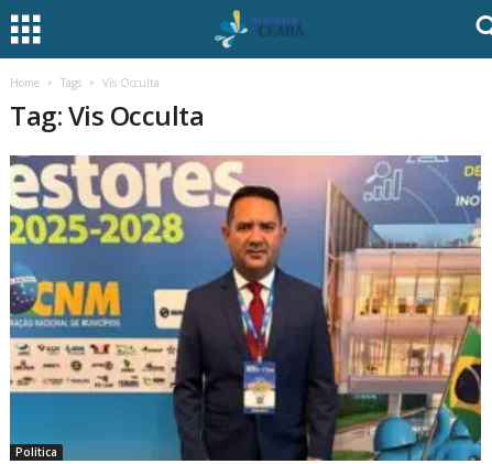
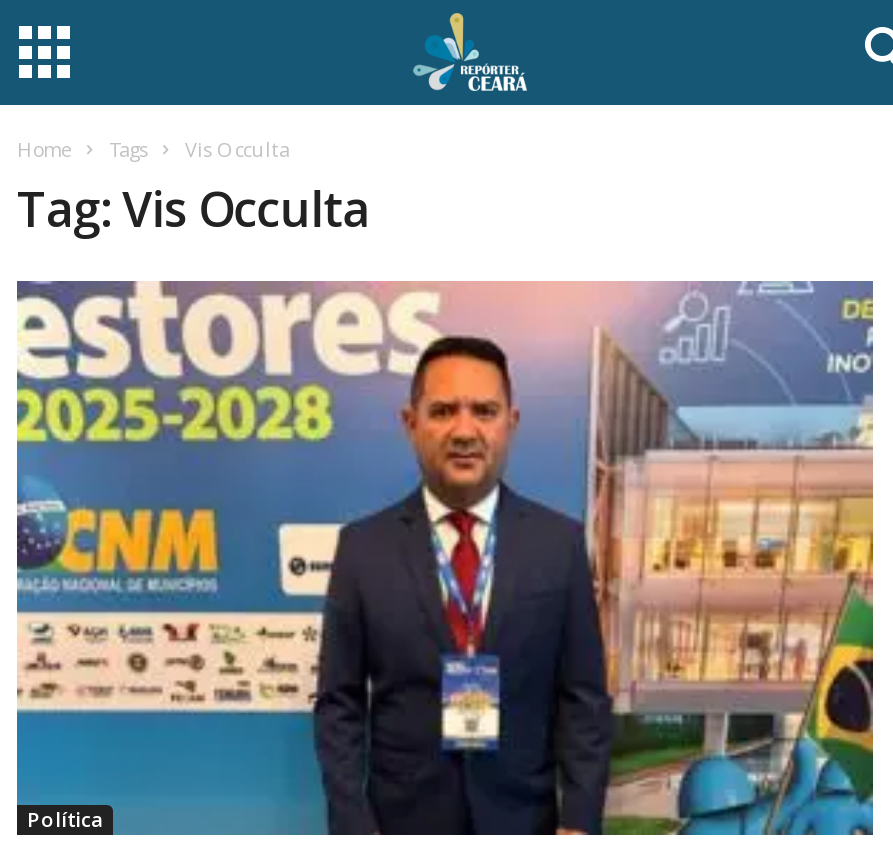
- [image]
+ [image]
